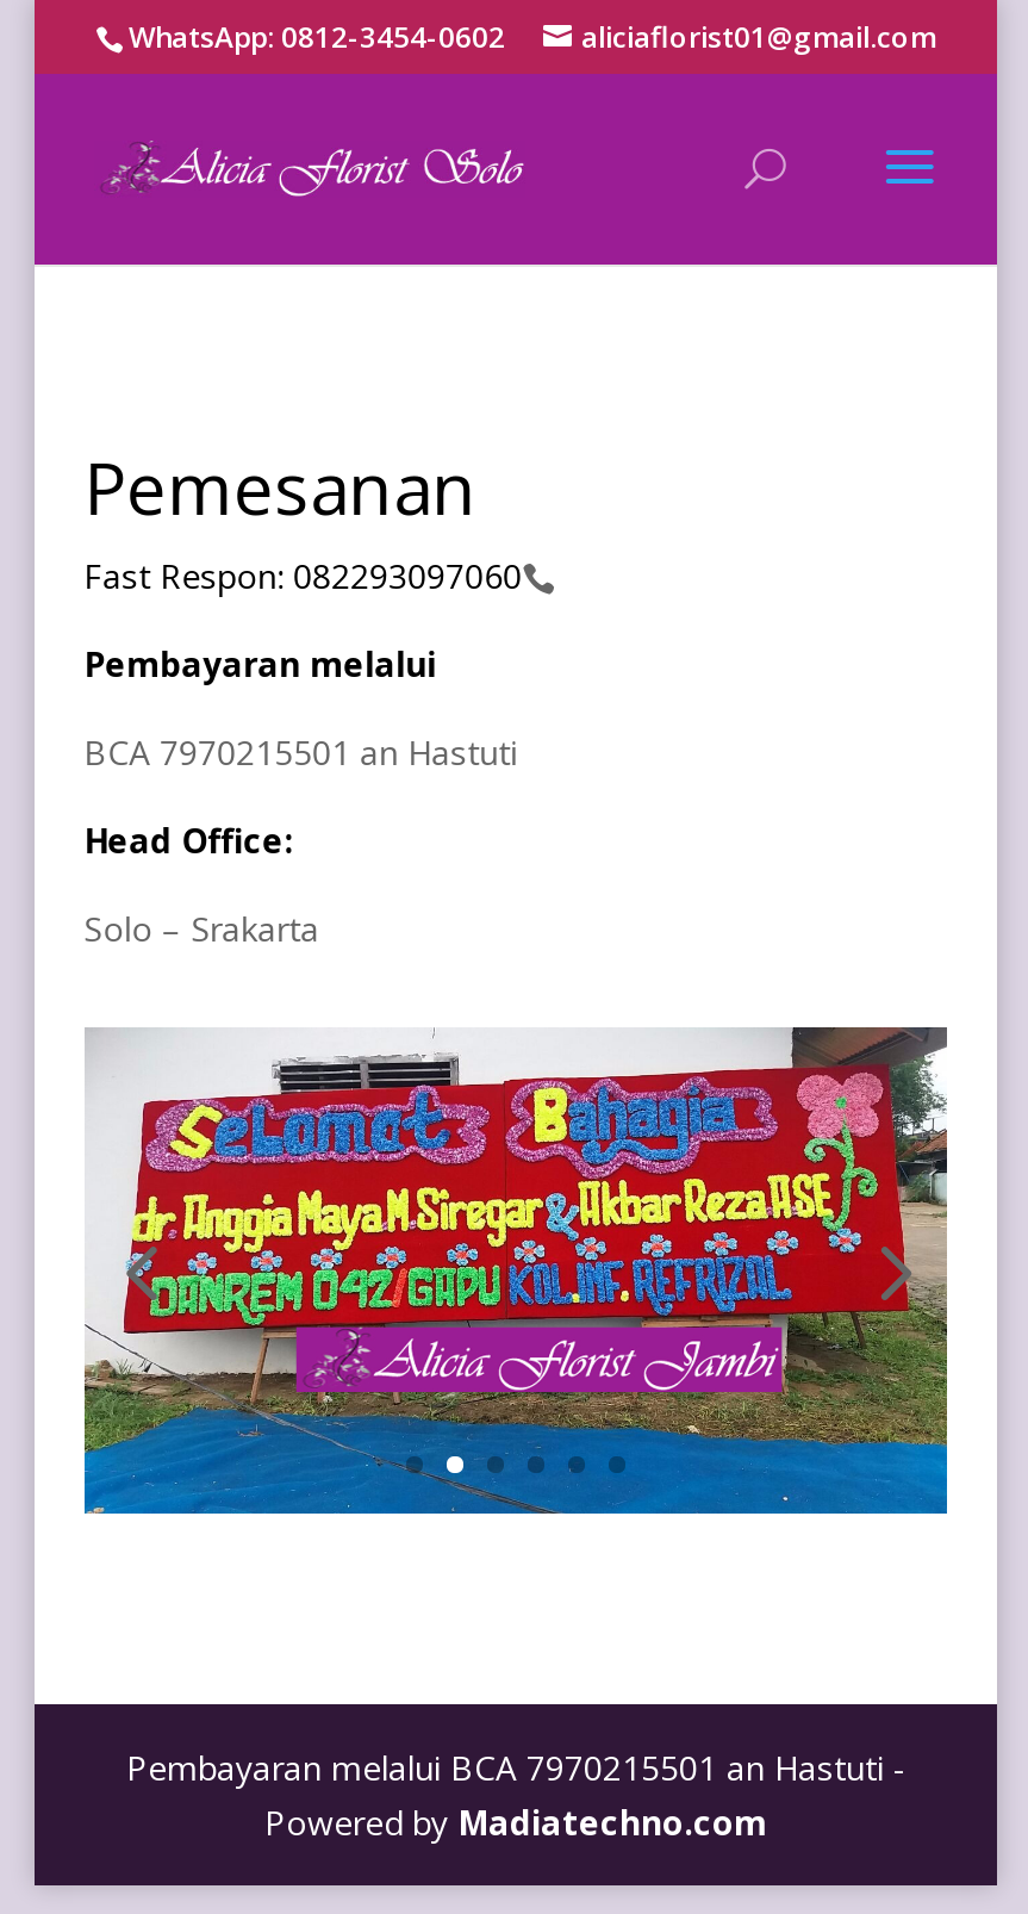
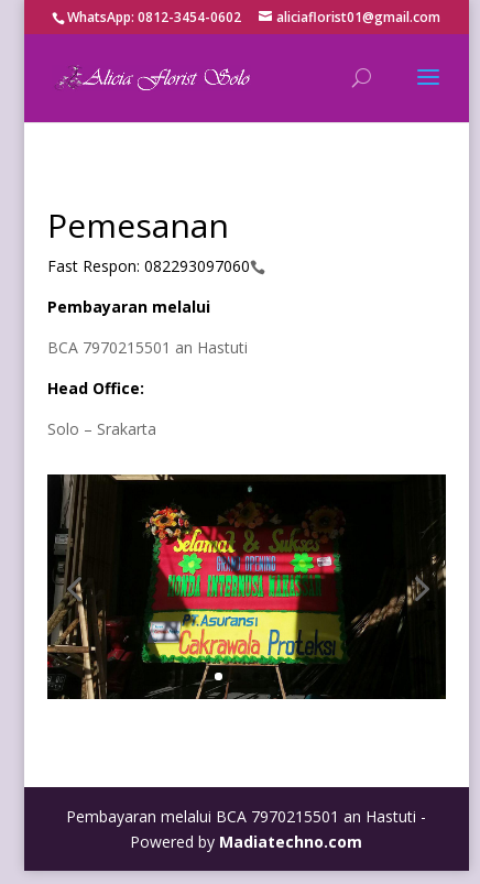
- [image]
+ [image]
